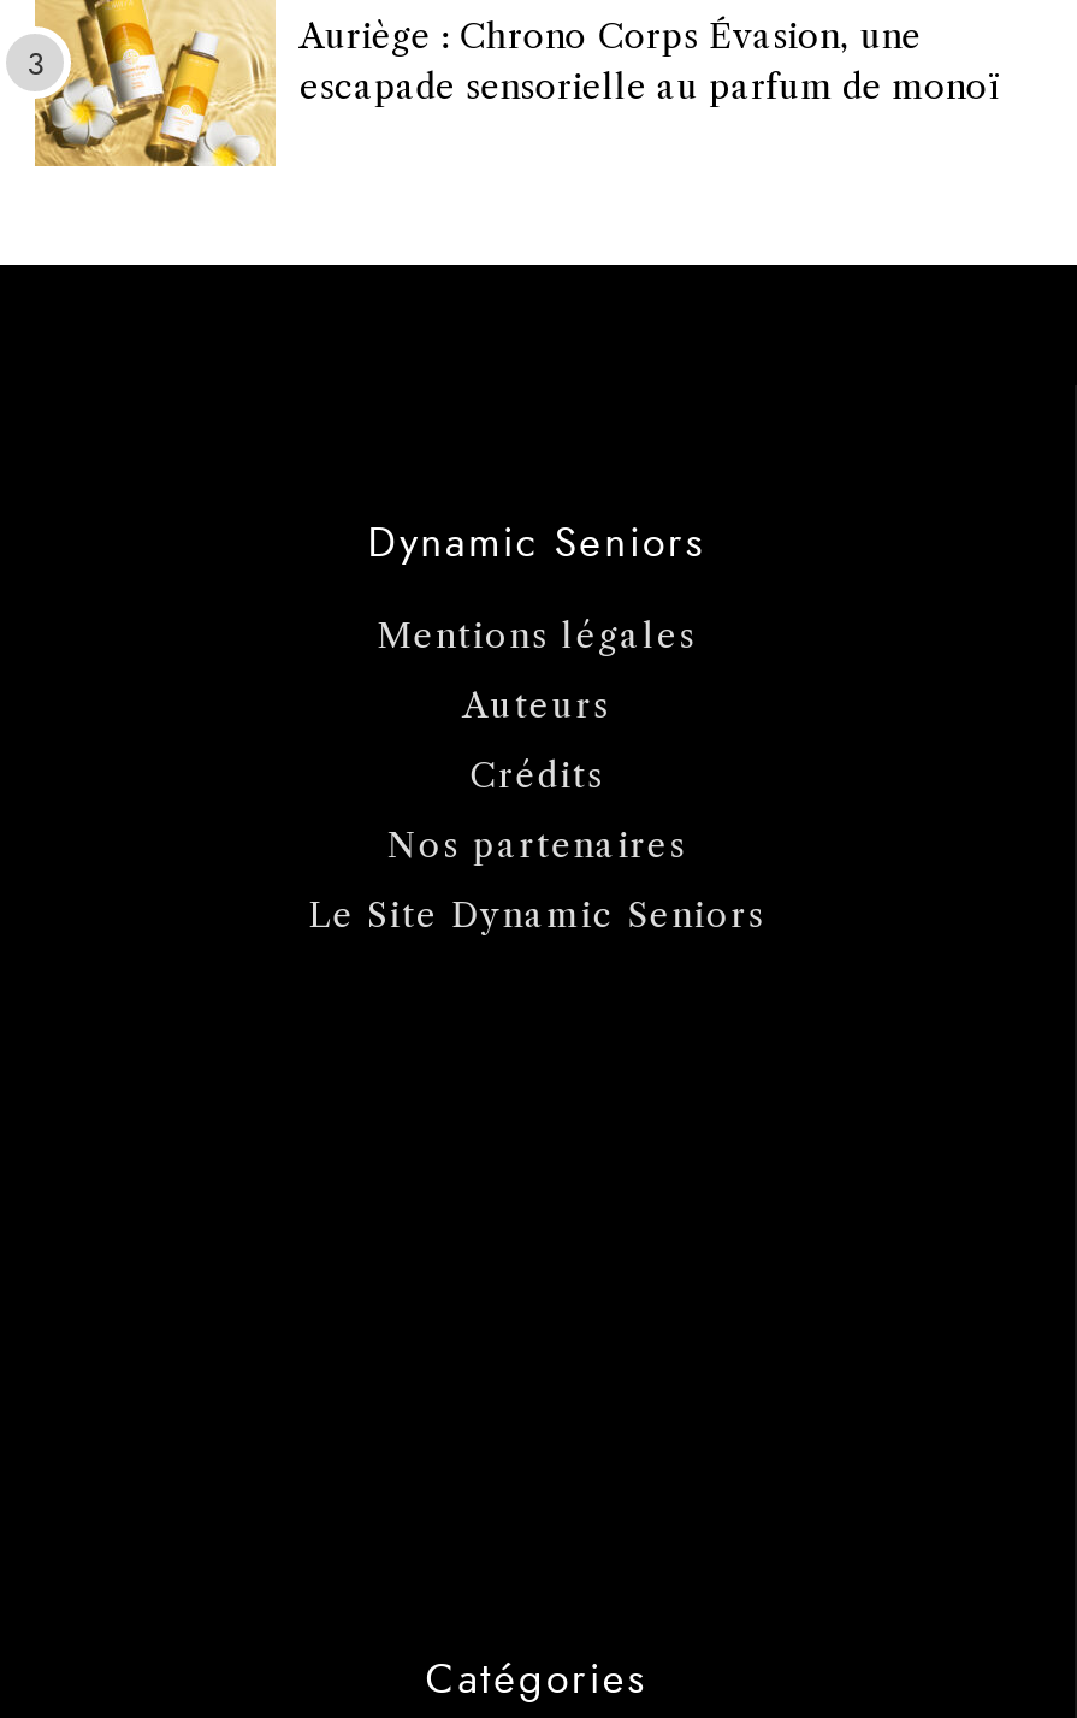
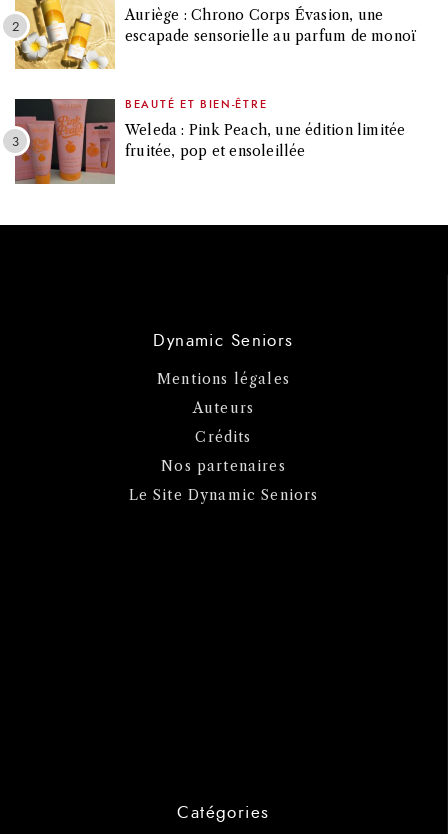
+ [image]
+ BEAUTÉ ET BIEN-ÊTRE
+ Weleda : Pink Peach, une édition limitée
+ fruitée, pop et ensoleillée
